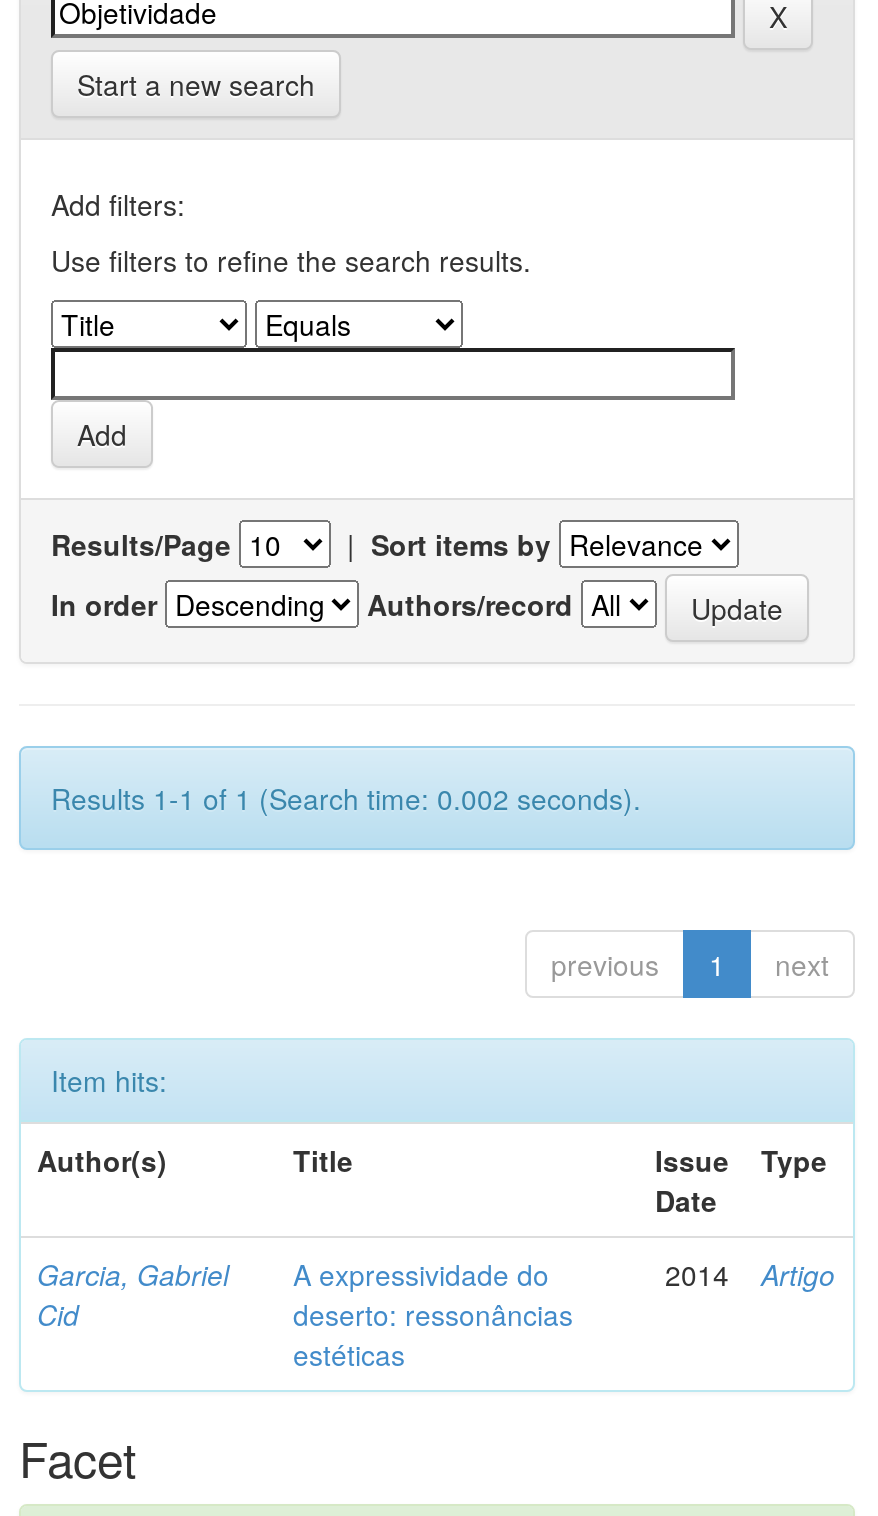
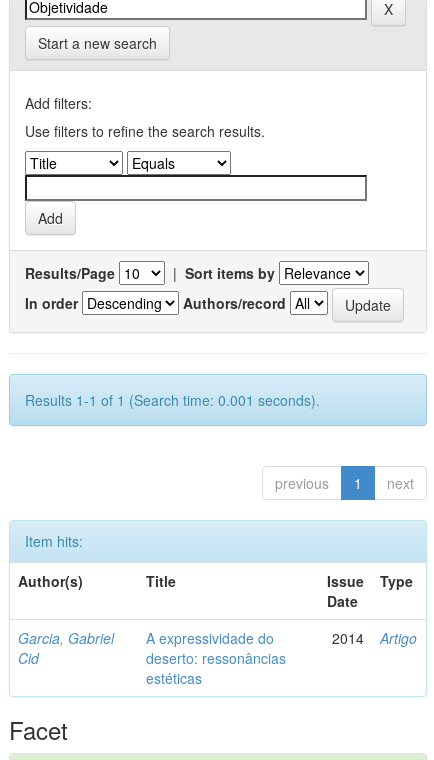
- Results 1-1 of 1 (Search time: 0.002 seconds).
+ Results 1-1 of 1 (Search time: 0.001 seconds).
